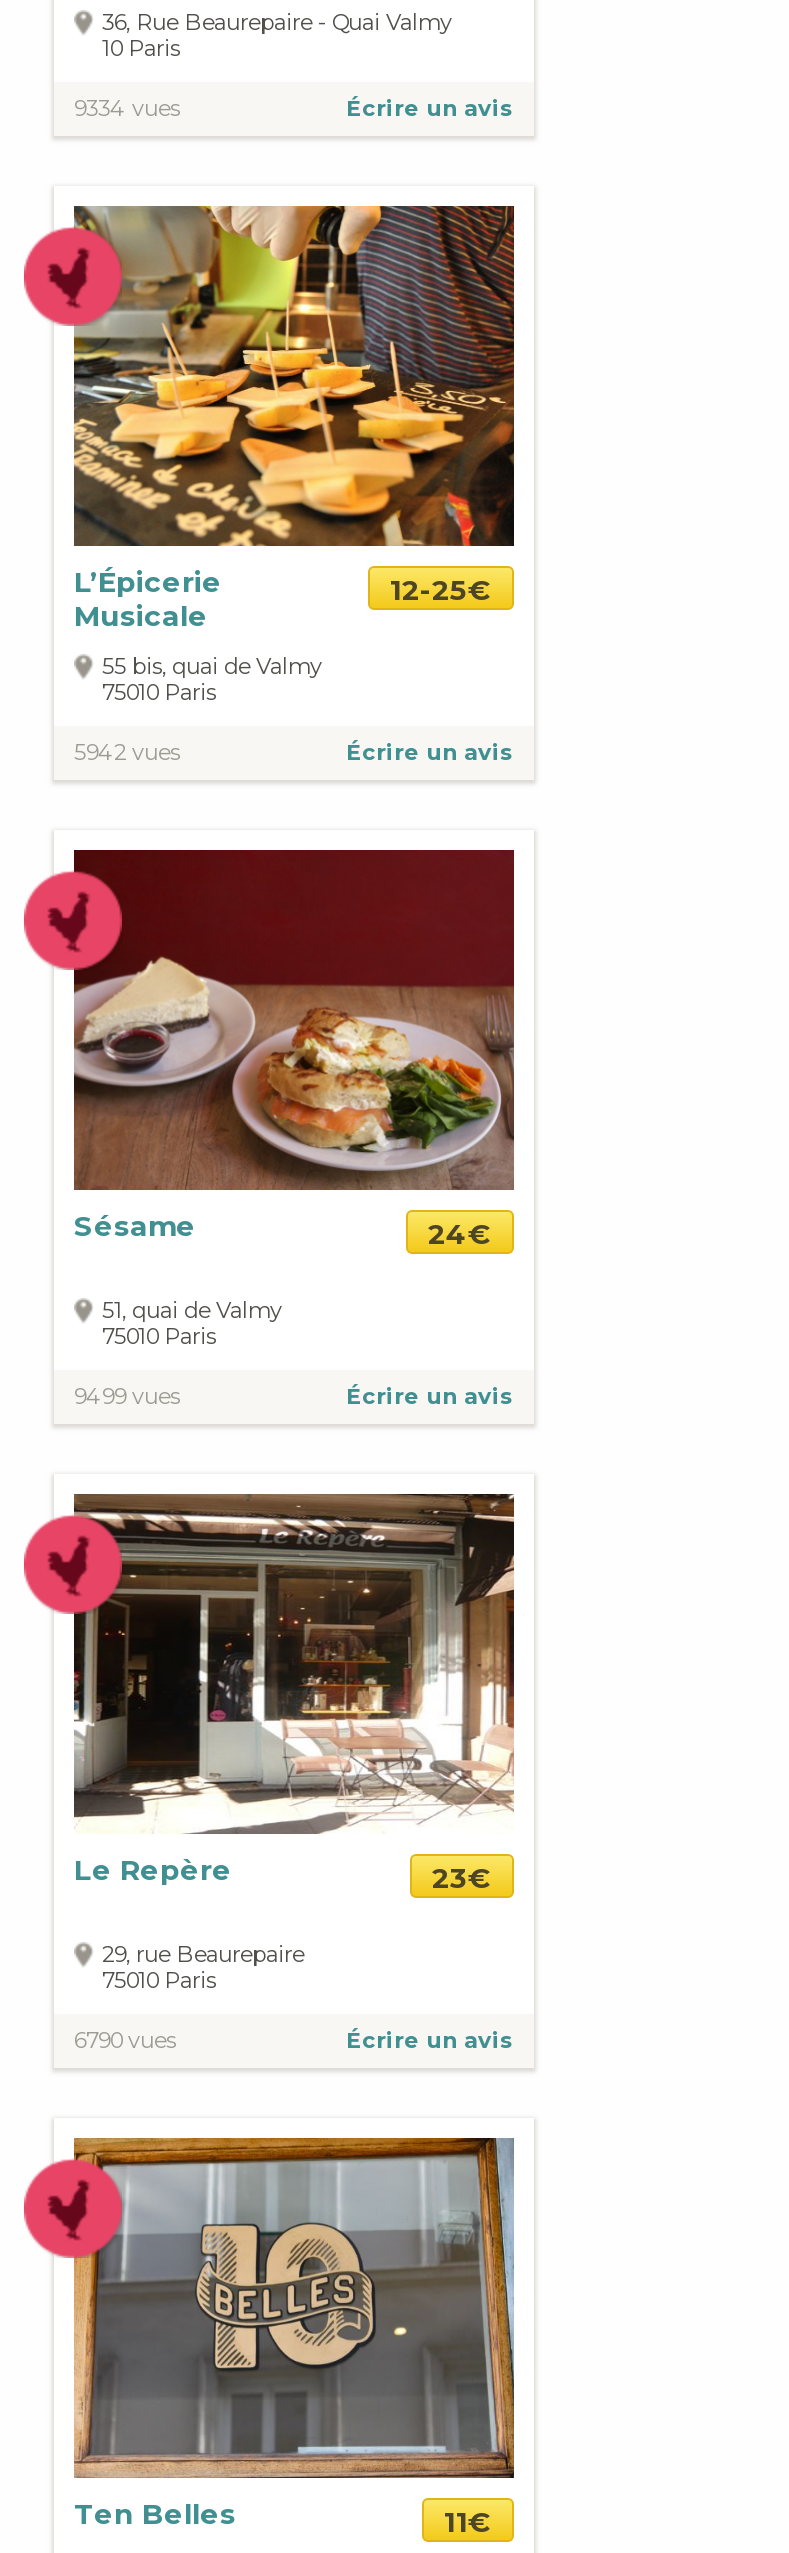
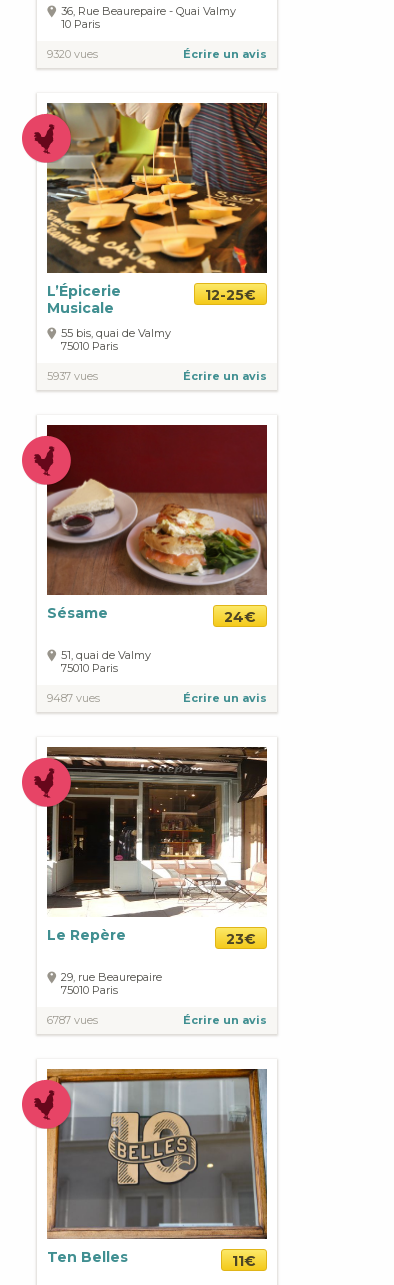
- 9334 vues
+ 9320 vues

- 5942 vues
+ 5937 vues

- 9499 vues
+ 9487 vues

- 6790 vues
+ 6787 vues
